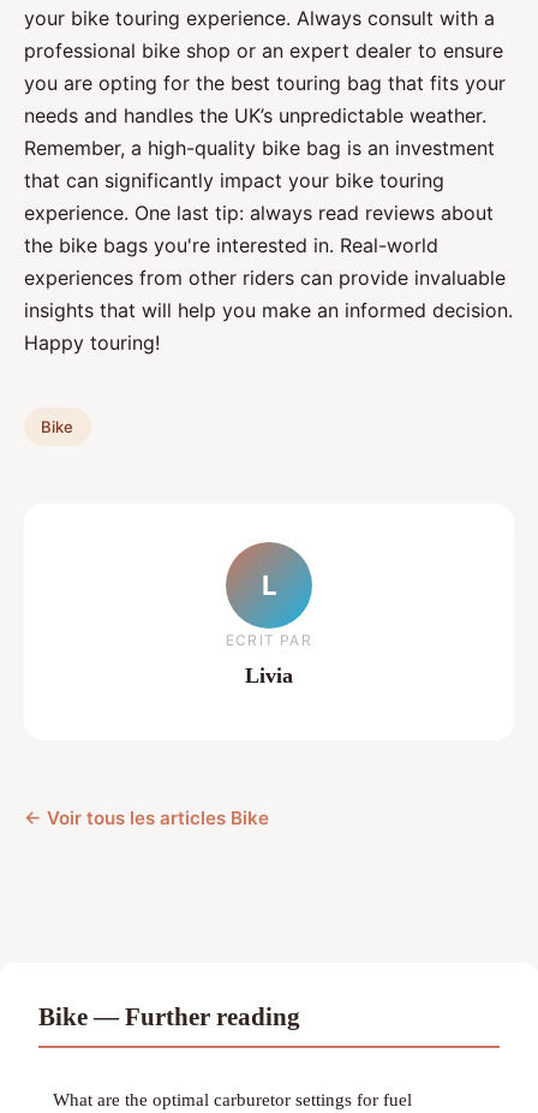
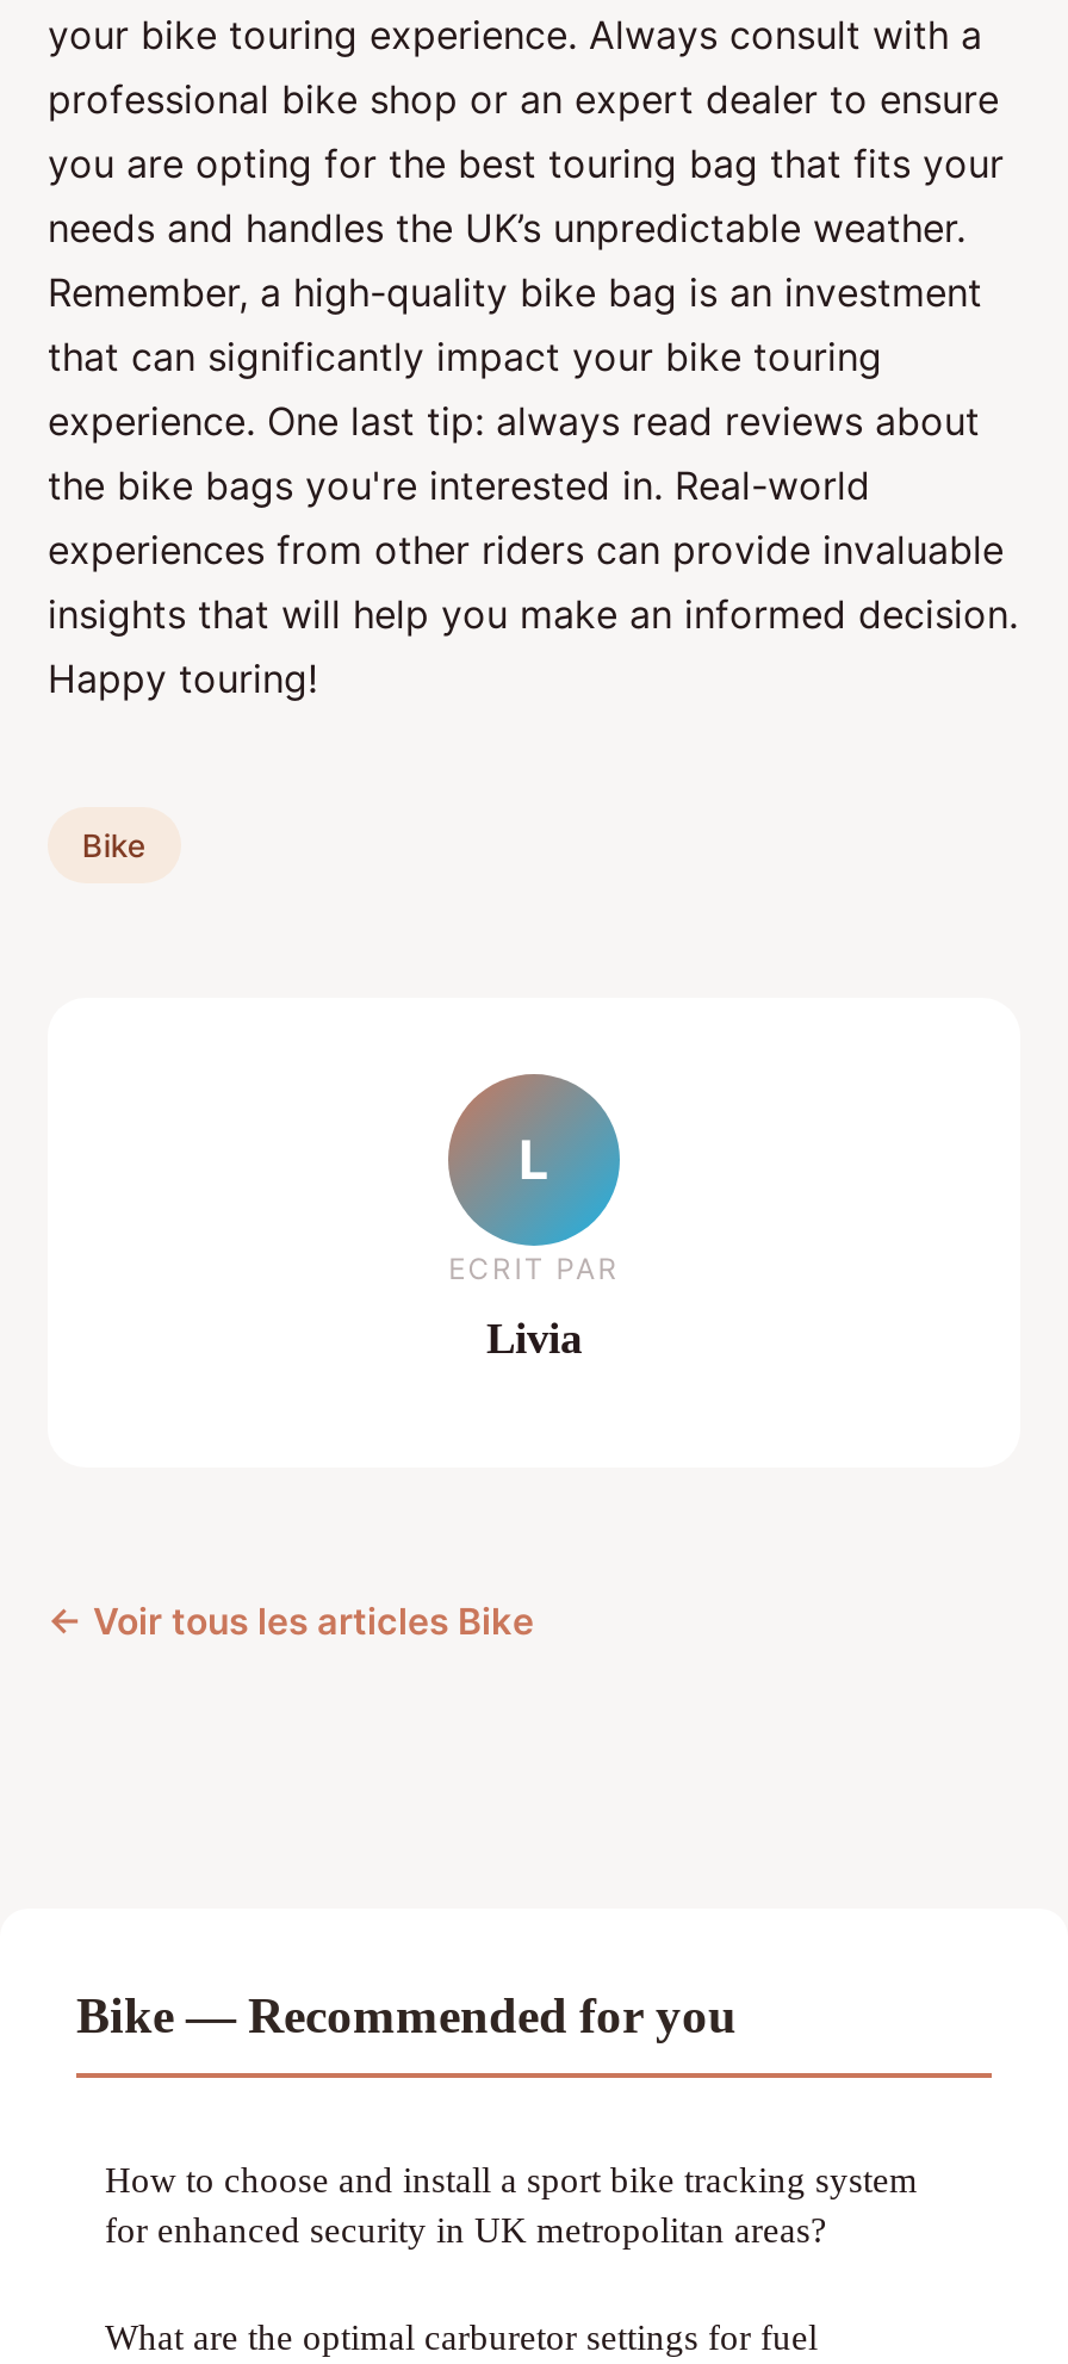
- Bike — Further reading
+ Bike — Recommended for you
+ How to choose and install a sport bike tracking system
+ for enhanced security in UK metropolitan areas?
